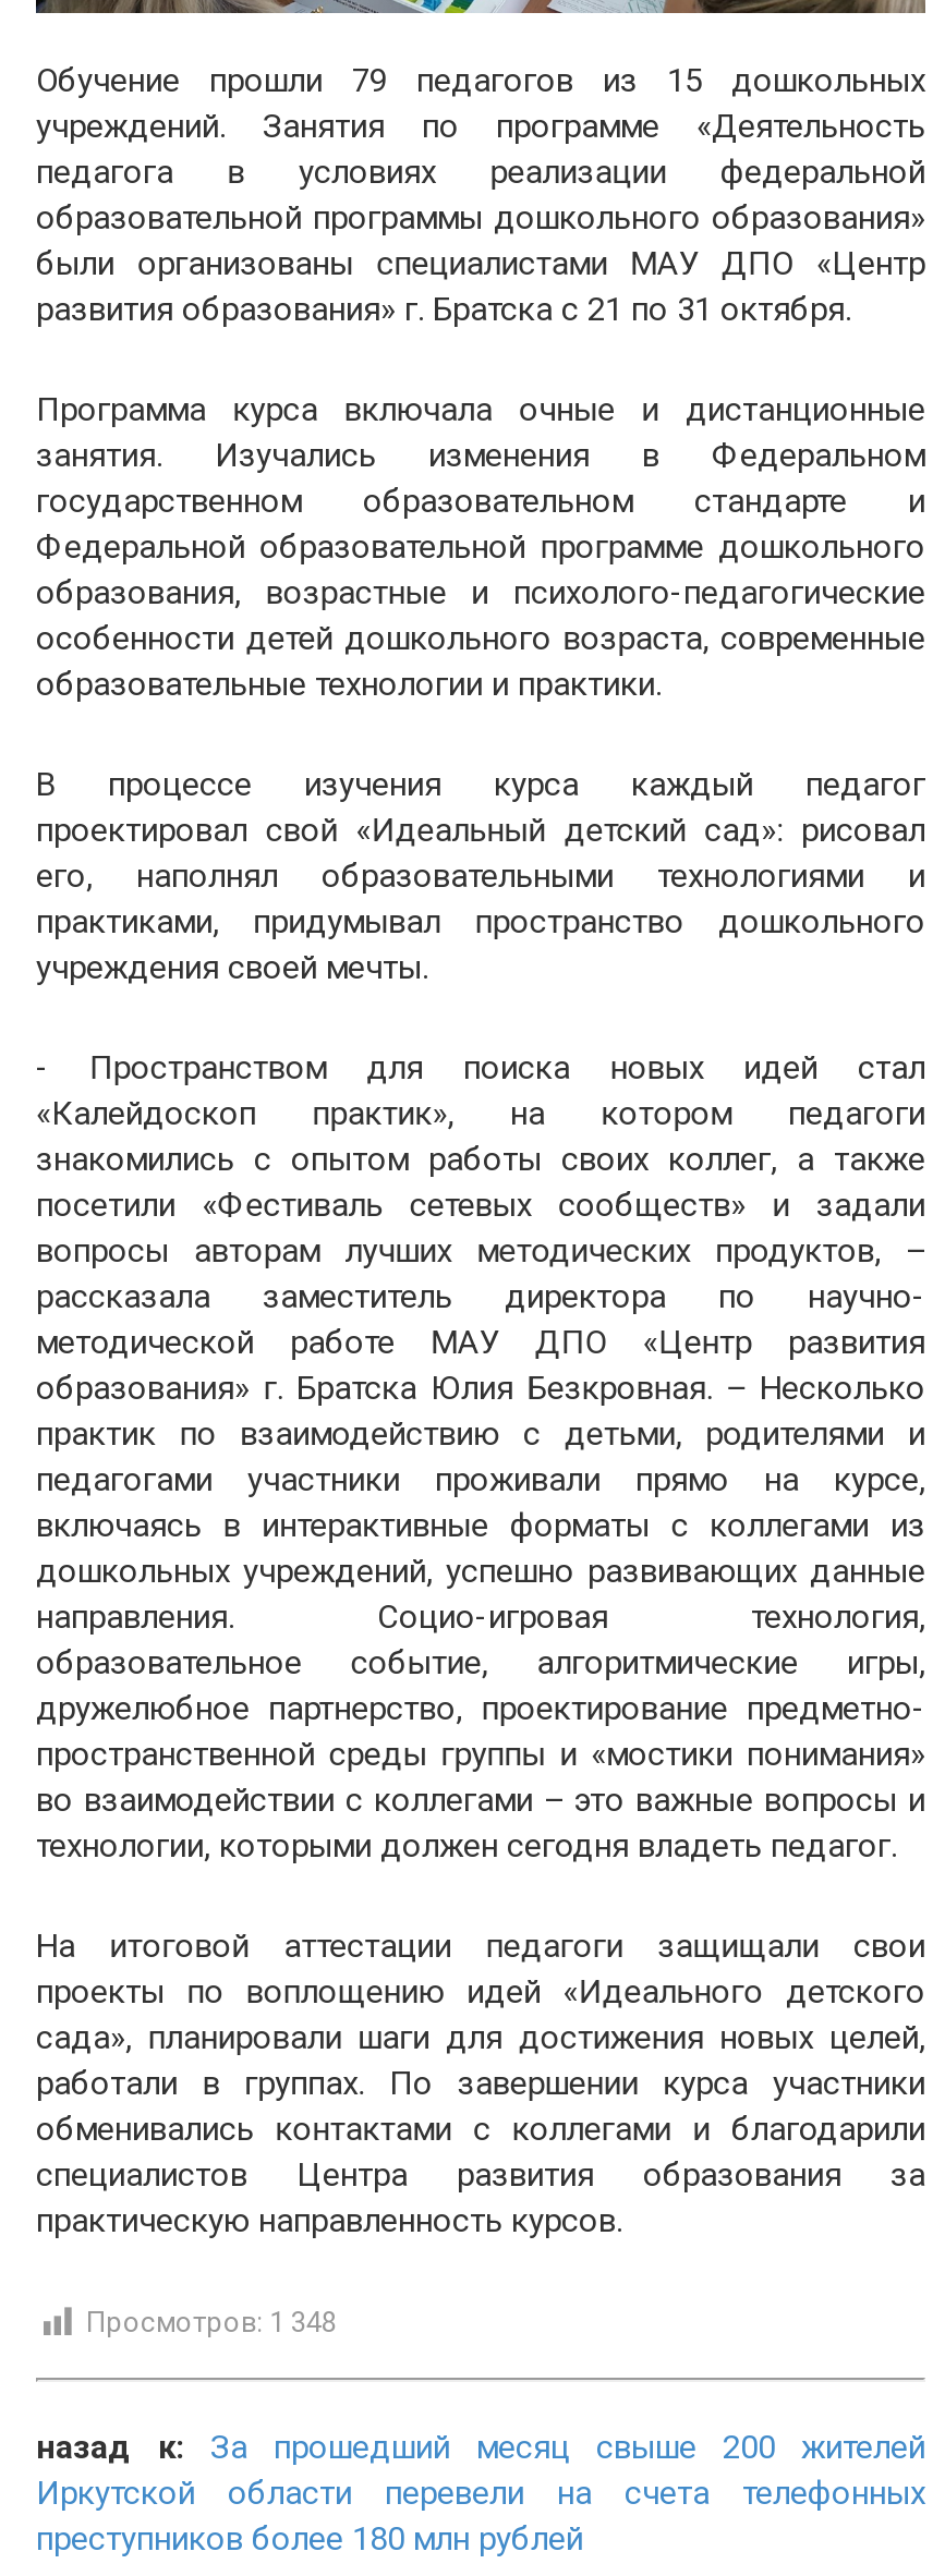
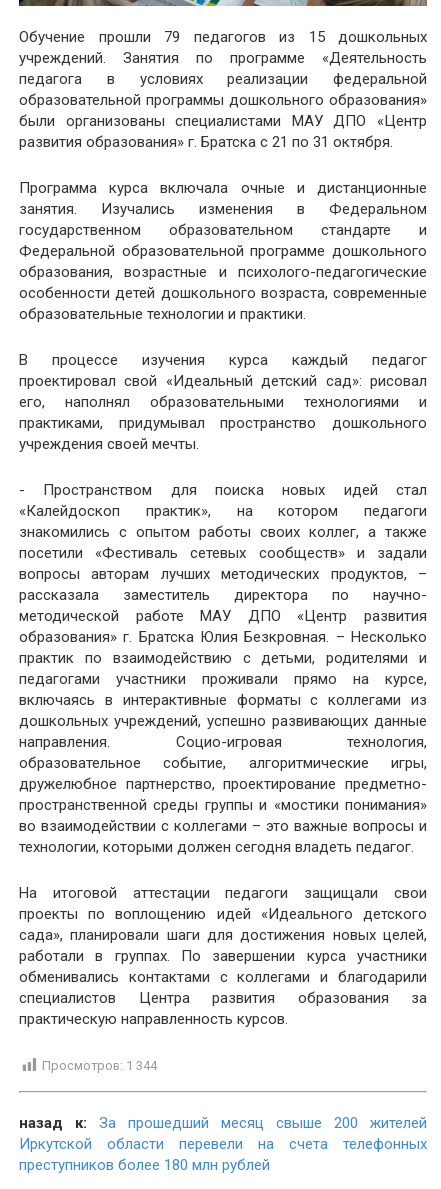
- Просмотров: 1 348
+ Просмотров: 1 344
